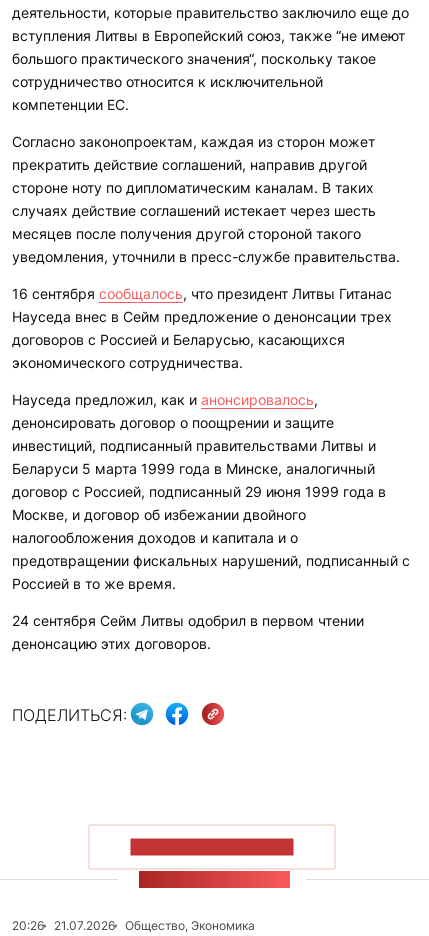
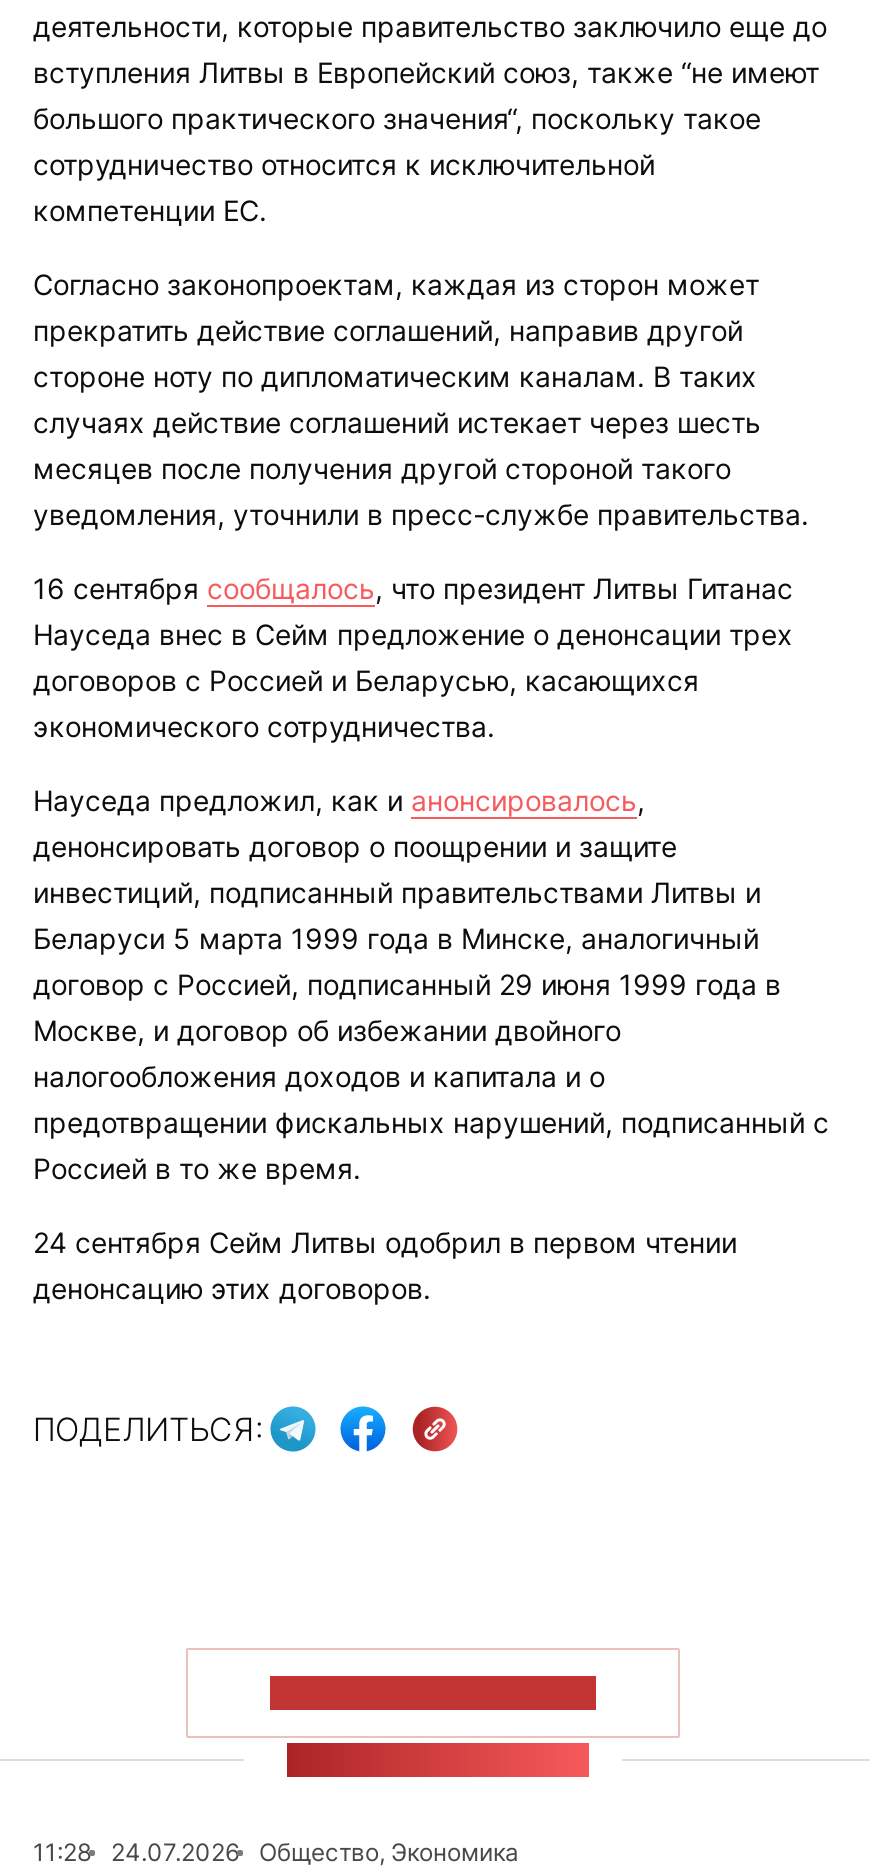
- 20:26
+ 11:28

- 21.07.2026
+ 24.07.2026
